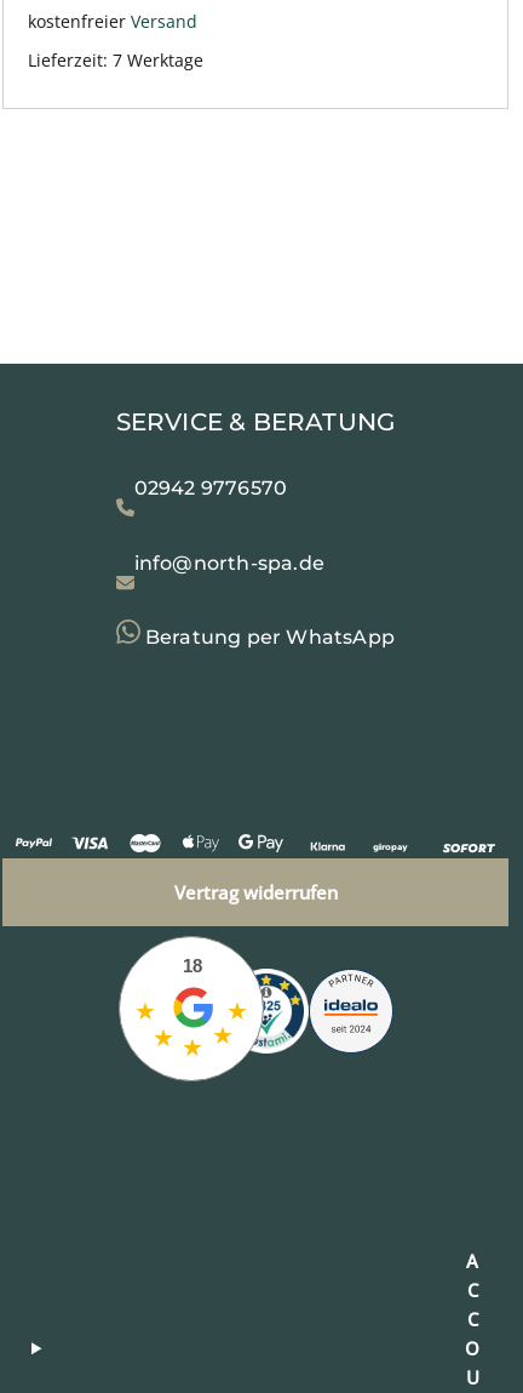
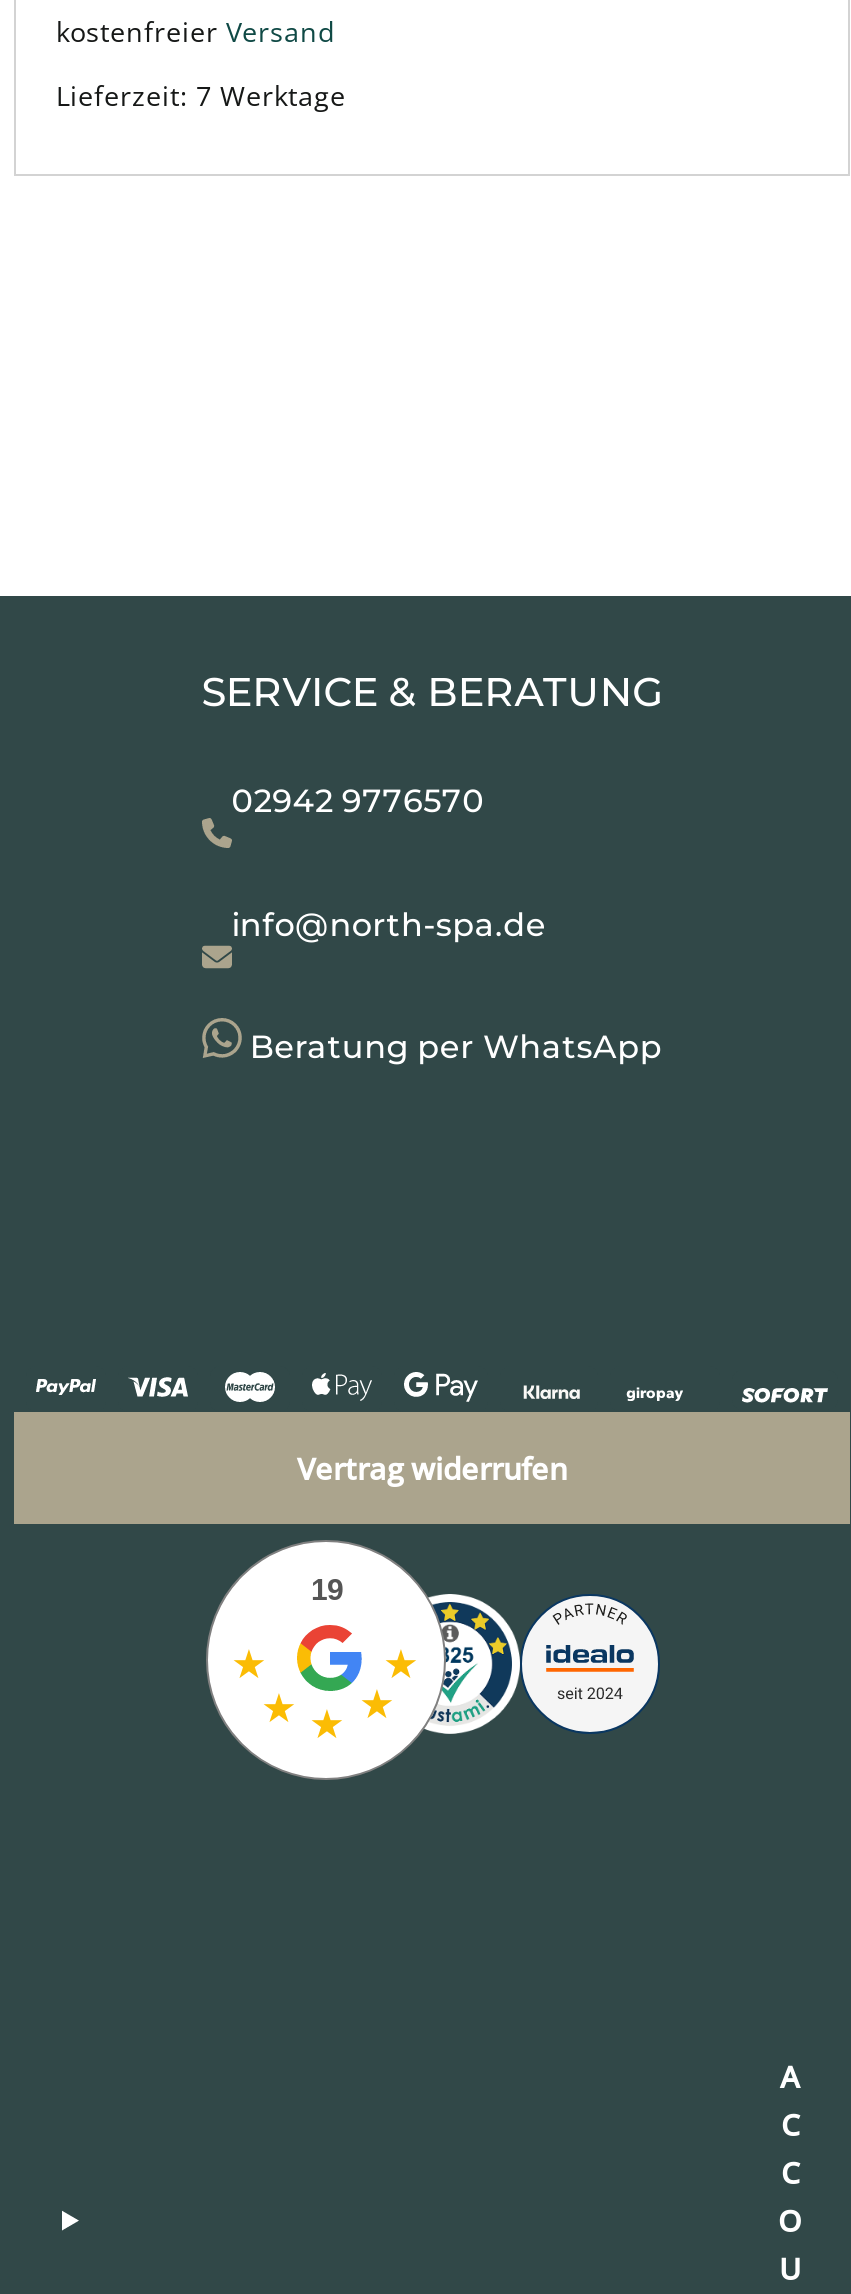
- 18
+ 19
